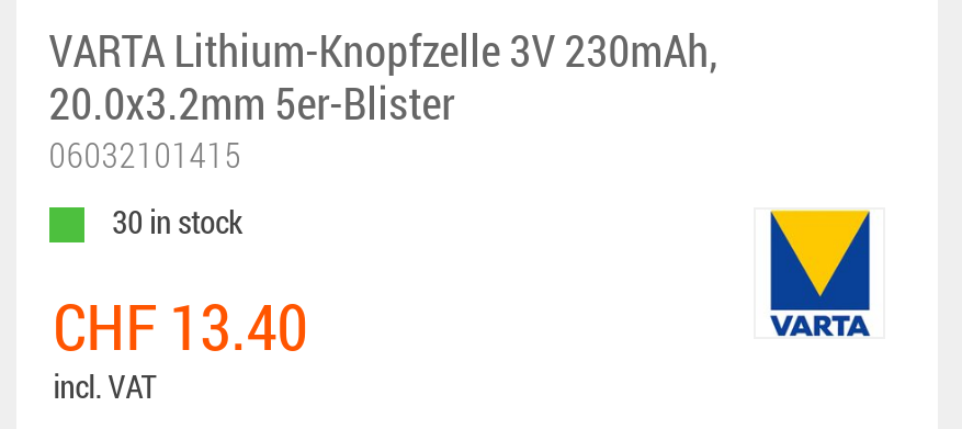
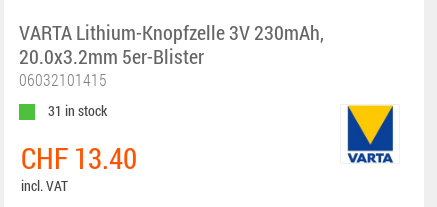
- 30 in stock
+ 31 in stock
